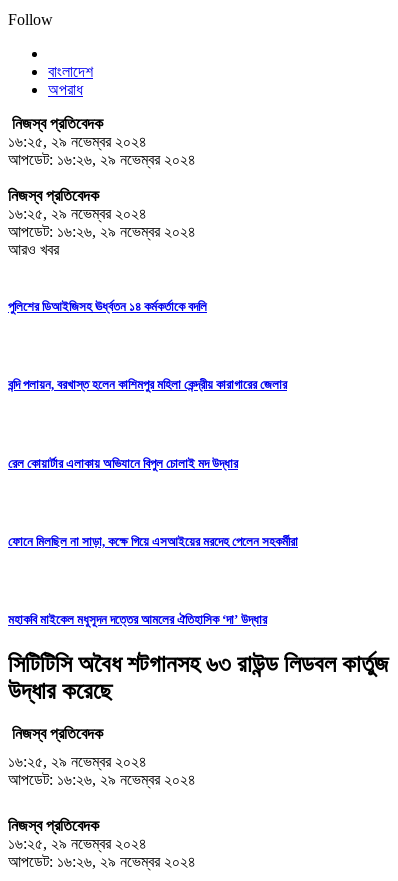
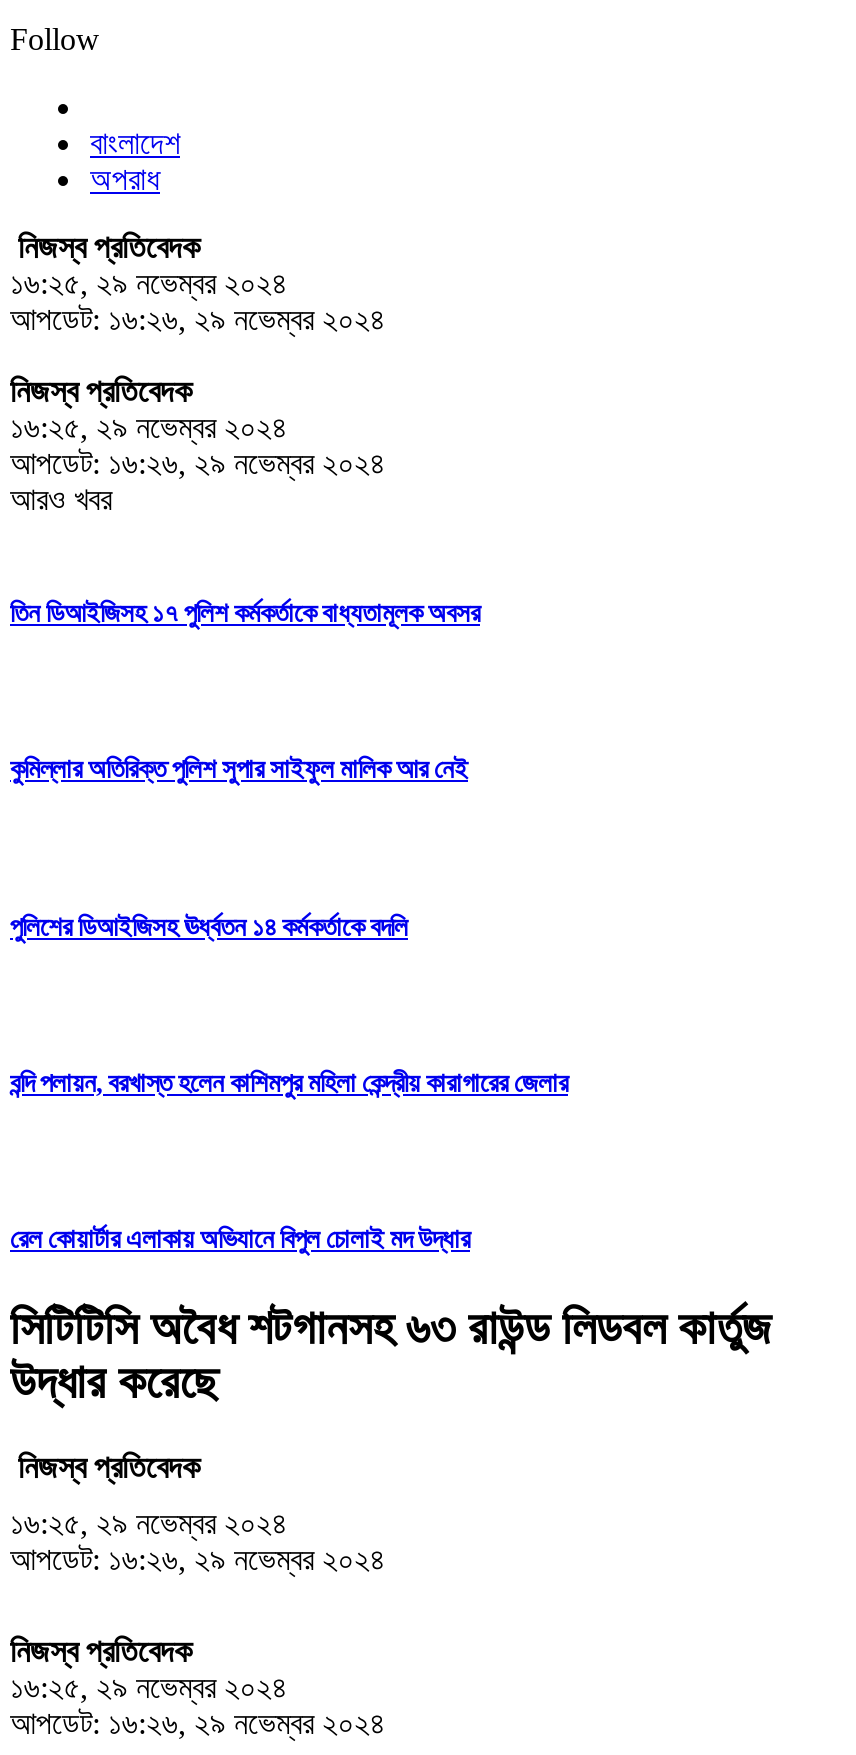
+ তিন ডিআইজিসহ ১৭ পুলিশ কর্মকর্তাকে বাধ্যতামূলক অবসর

+ কুমিল্লার অতিরিক্ত পুলিশ সুপার সাইফুল মালিক আর নেই

moved down: পুলিশের ডিআইজিসহ ঊর্ধ্বতন ১৪ কর্মকর্তাকে বদলি | বন্দি পলায়ন, বরখাস্ত হলেন কাশিমপুর মহিলা কেন্দ্রীয় কারাগারের জেলার | রেল কোয়ার্টার এলাকায় অভিযানে বিপুল চোলাই মদ উদ্ধার

- ফোনে মিলছিল না সাড়া, কক্ষে গিয়ে এসআইয়ের মরদেহ পেলেন সহকর্মীরা

- মহাকবি মাইকেল মধুসূদন দত্তের আমলের ঐতিহাসিক ‘দা’ উদ্ধার
